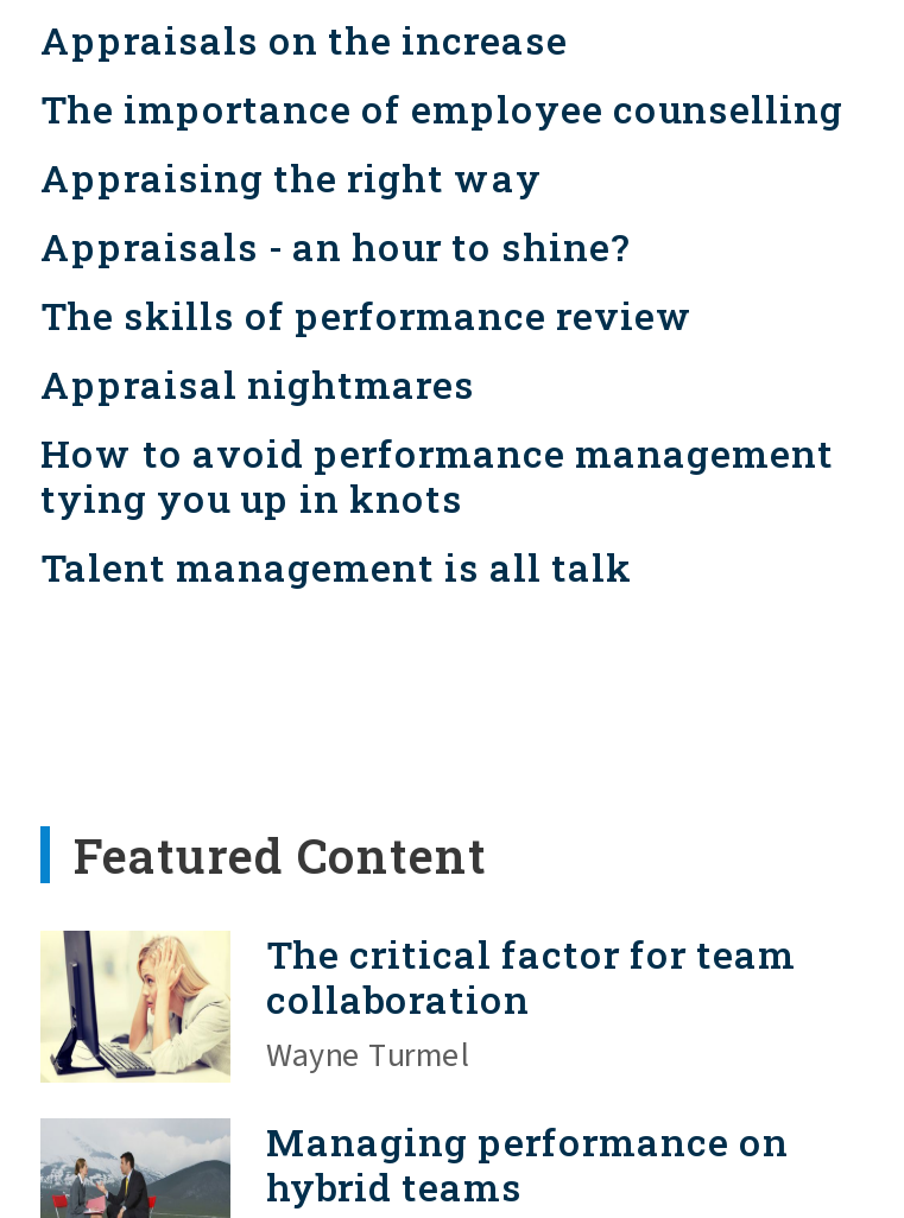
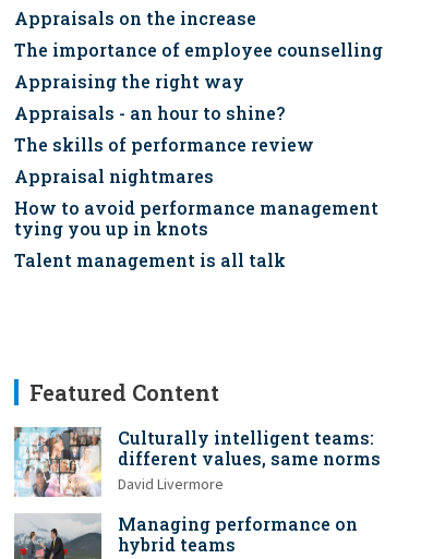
- [image]
- The critical factor for team
- collaboration
- Wayne Turmel
+ [image]
+ Culturally intelligent teams:
+ different values, same norms
+ David Livermore
